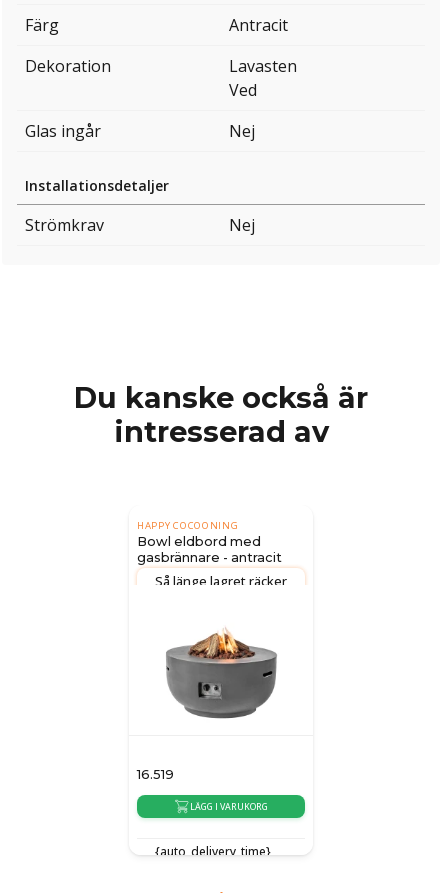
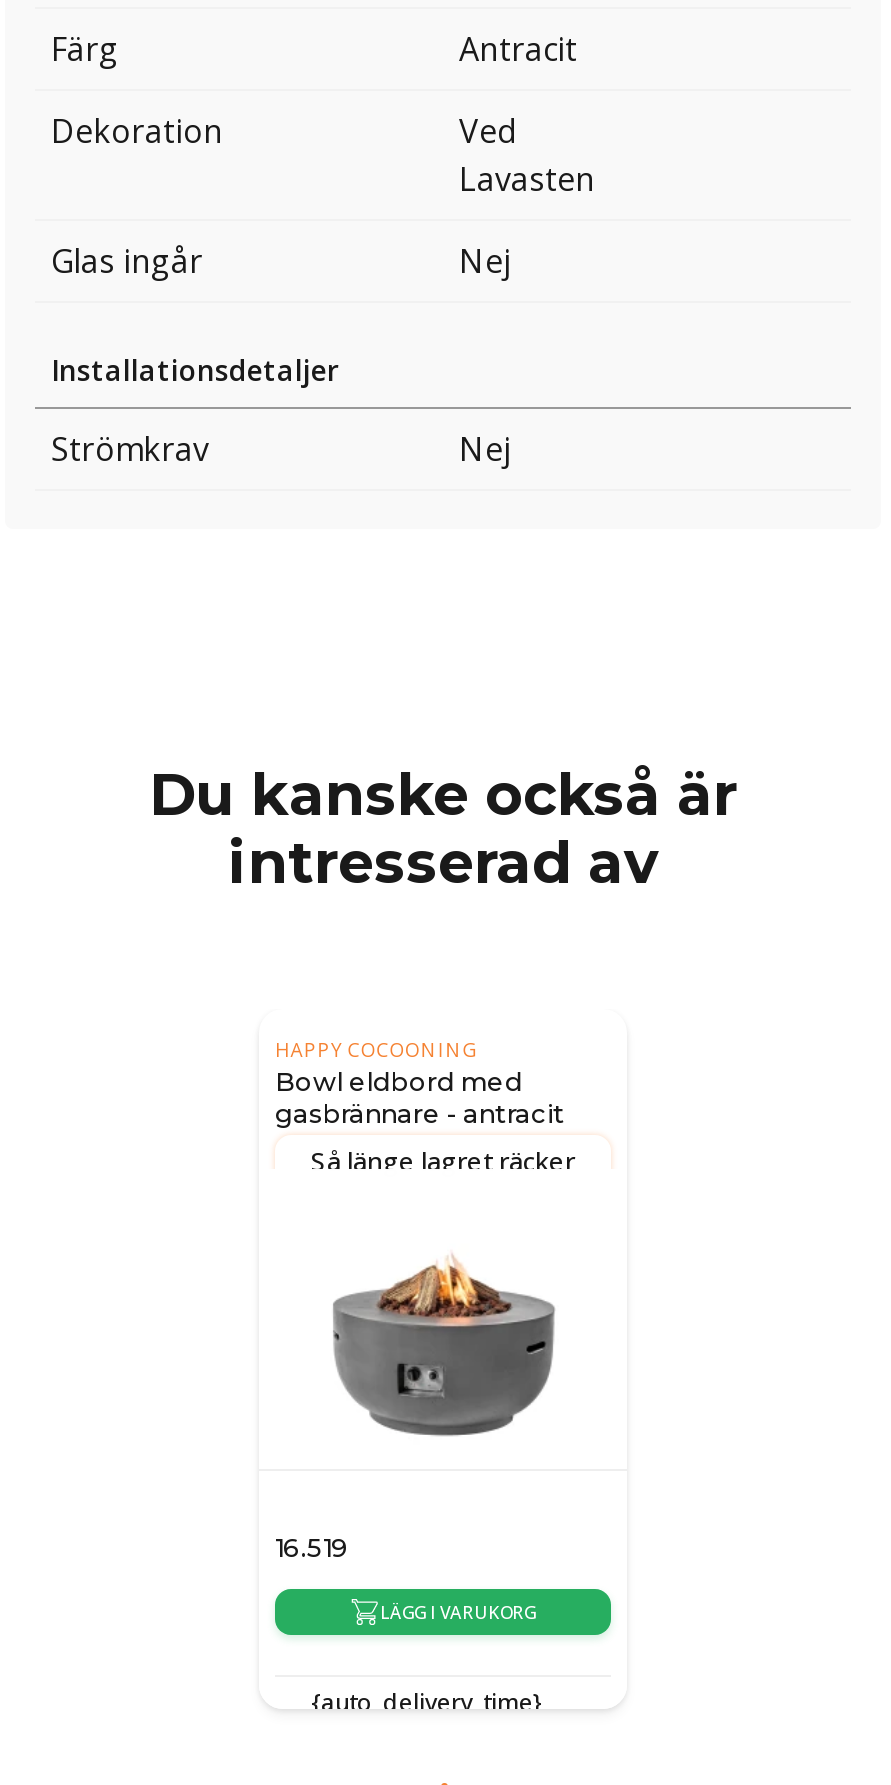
moved down: Lavasten

moved up: Ved
